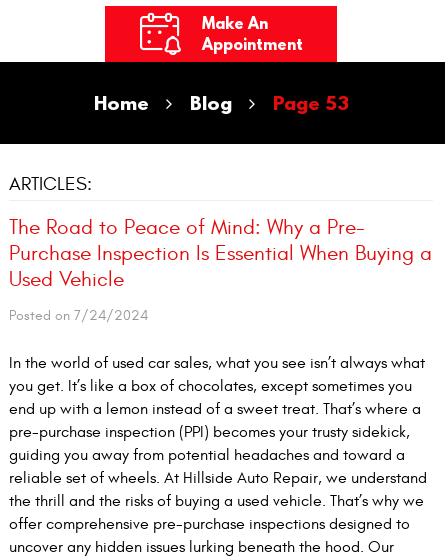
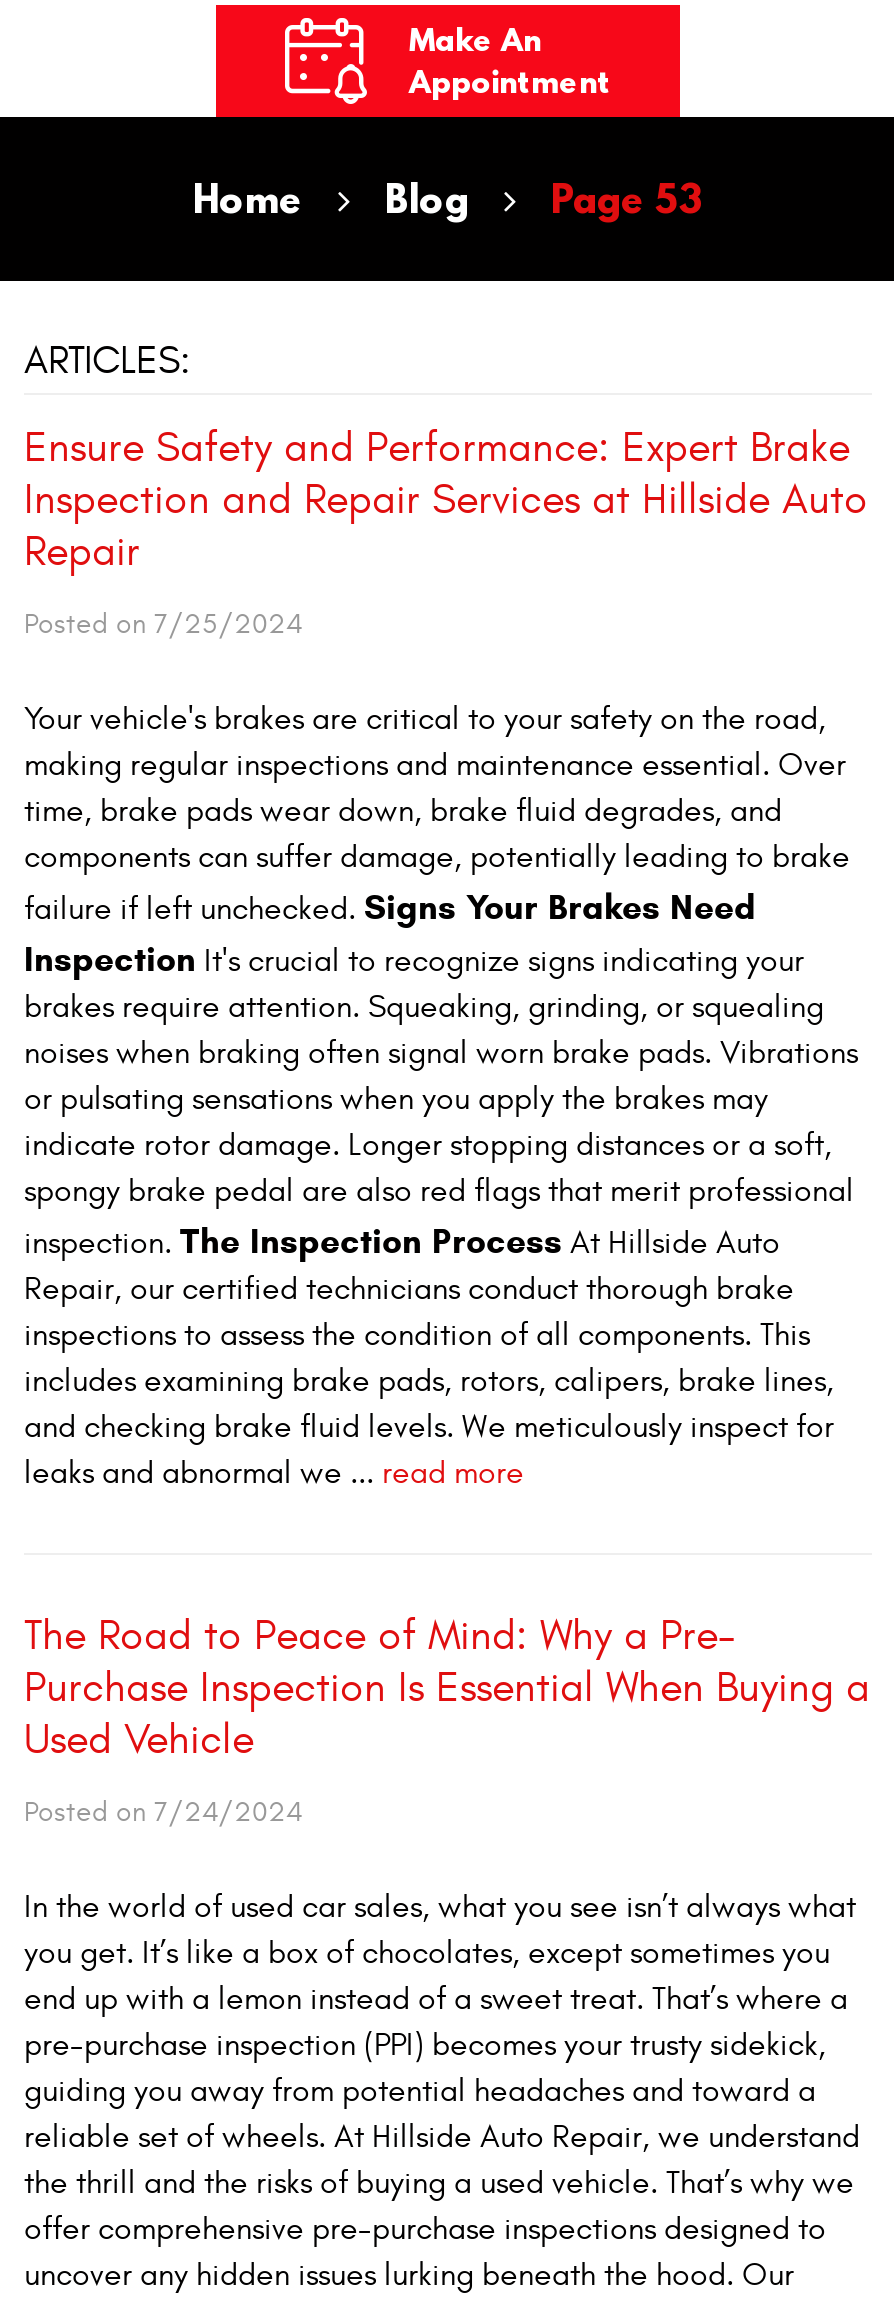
+ Ensure Safety and Performance: Expert Brake
+ Inspection and Repair Services at Hillside Auto
+ Repair
+ Posted on 7/25/2024
+ Your vehicle's brakes are critical to your safety on the road,
+ making regular inspections and maintenance essential. Over
+ time, brake pads wear down, brake fluid degrades, and
+ components can suffer damage, potentially leading to brake
+ failure if left unchecked. Signs Your Brakes Need
+ Inspection It's crucial to recognize signs indicating your
+ brakes require attention. Squeaking, grinding, or squealing
+ noises when braking often signal worn brake pads. Vibrations
+ or pulsating sensations when you apply the brakes may
+ indicate rotor damage. Longer stopping distances or a soft,
+ spongy brake pedal are also red flags that merit professional
+ inspection. The Inspection Process At Hillside Auto
+ Repair, our certified technicians conduct thorough brake
+ inspections to assess the condition of all components. This
+ includes examining brake pads, rotors, calipers, brake lines,
+ and checking brake fluid levels. We meticulously inspect for
+ leaks and abnormal we ... read more
